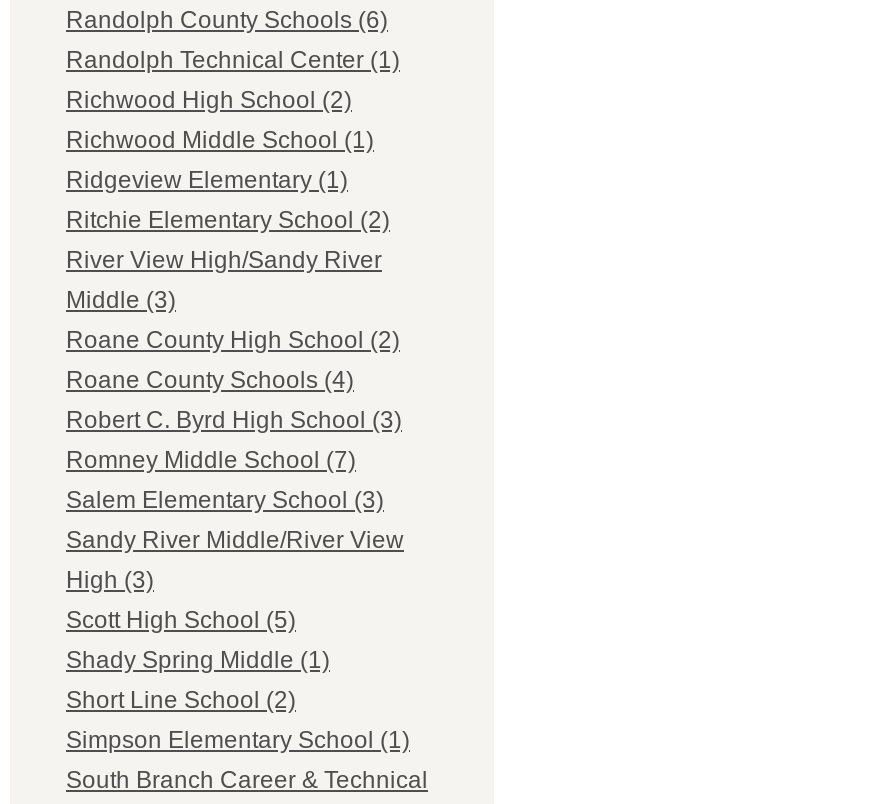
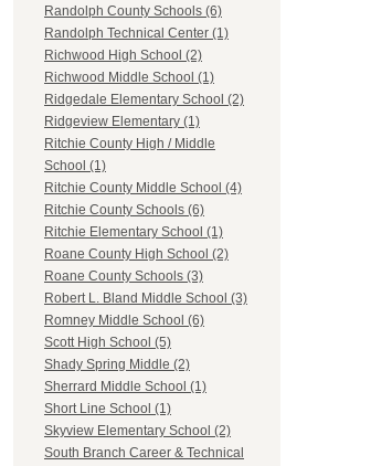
+ Ridgedale Elementary School (2)

- Ritchie Elementary School (2)
- River View High/Sandy River
- Middle (3)
+ Ritchie County High / Middle
+ School (1)
+ Ritchie County Middle School (4)
+ Ritchie County Schools (6)
+ Ritchie Elementary School (1)

moved down: Roane County High School (2)

- Roane County Schools (4)
- Robert C. Byrd High School (3)
- Romney Middle School (7)
- Salem Elementary School (3)
- Sandy River Middle/River View
- High (3)
+ Roane County Schools (3)
+ Robert L. Bland Middle School (3)
+ Romney Middle School (6)

- Shady Spring Middle (1)
- Short Line School (2)
- Simpson Elementary School (1)
+ Shady Spring Middle (2)
+ Sherrard Middle School (1)
+ Short Line School (1)
+ Skyview Elementary School (2)
